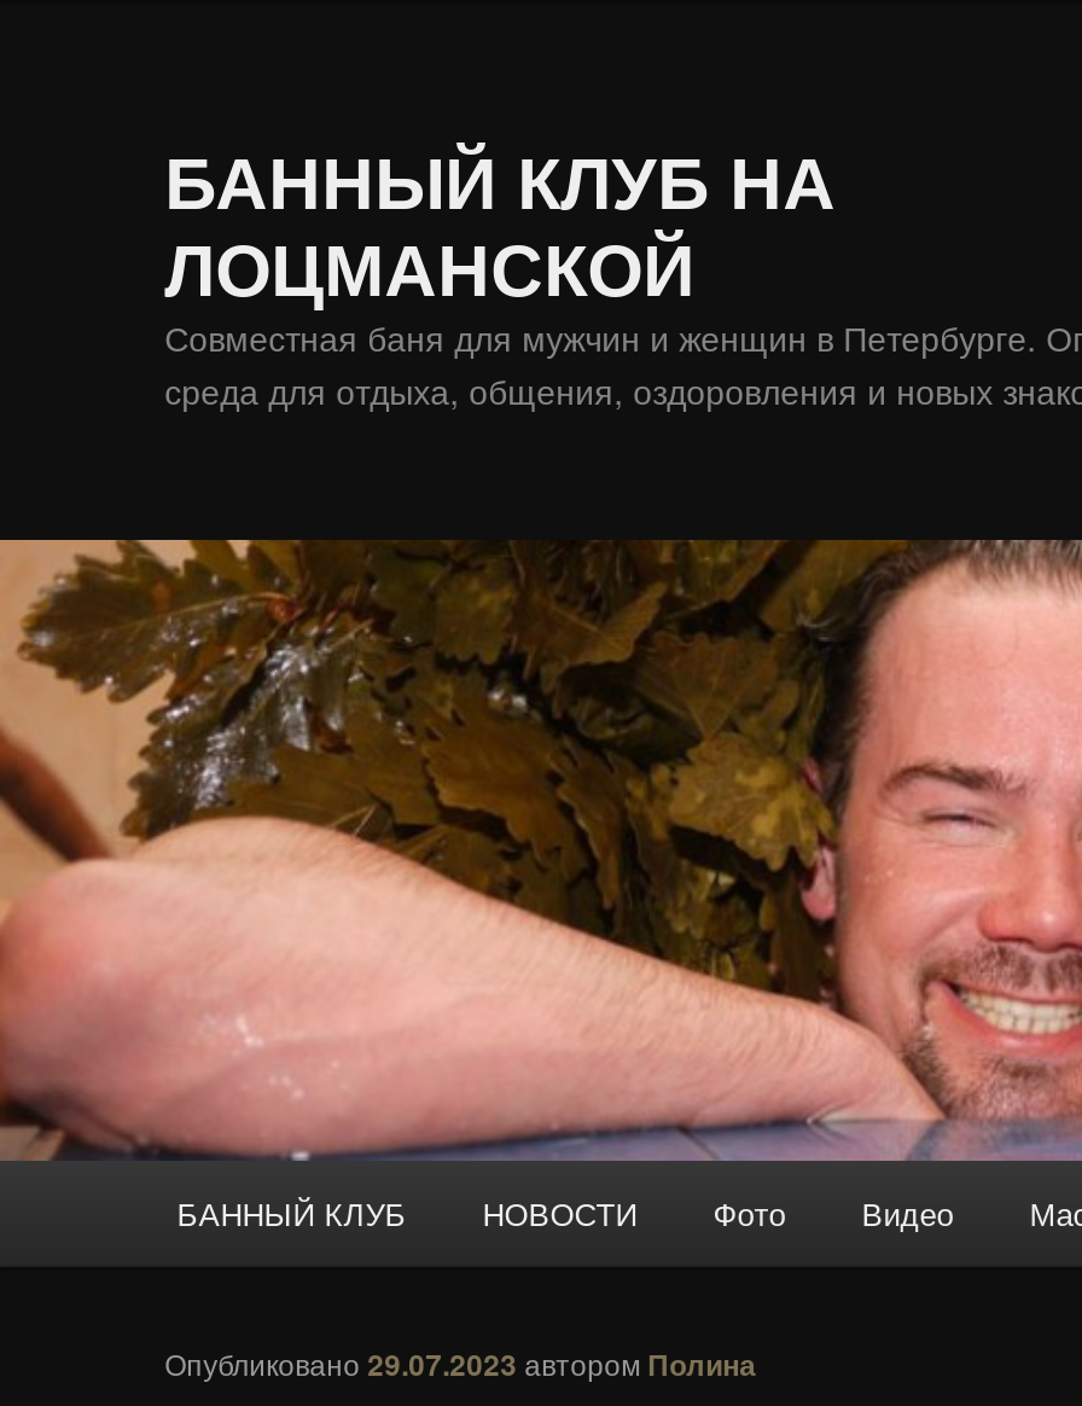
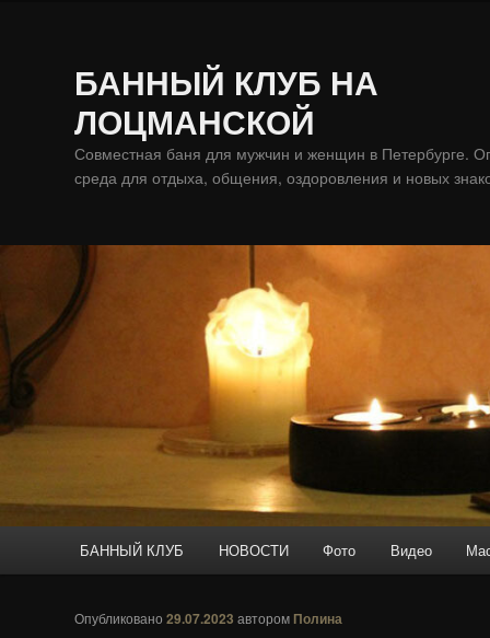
- [image]
+ [image]
